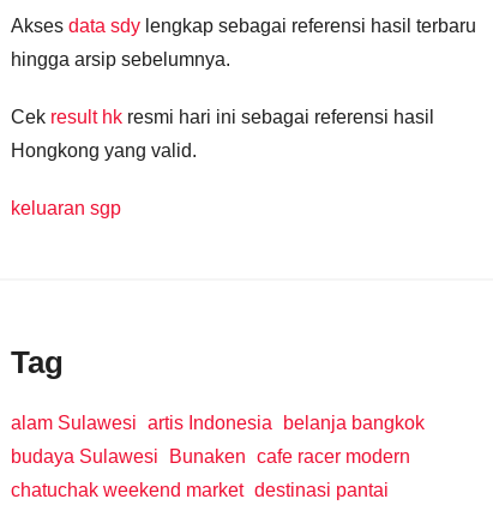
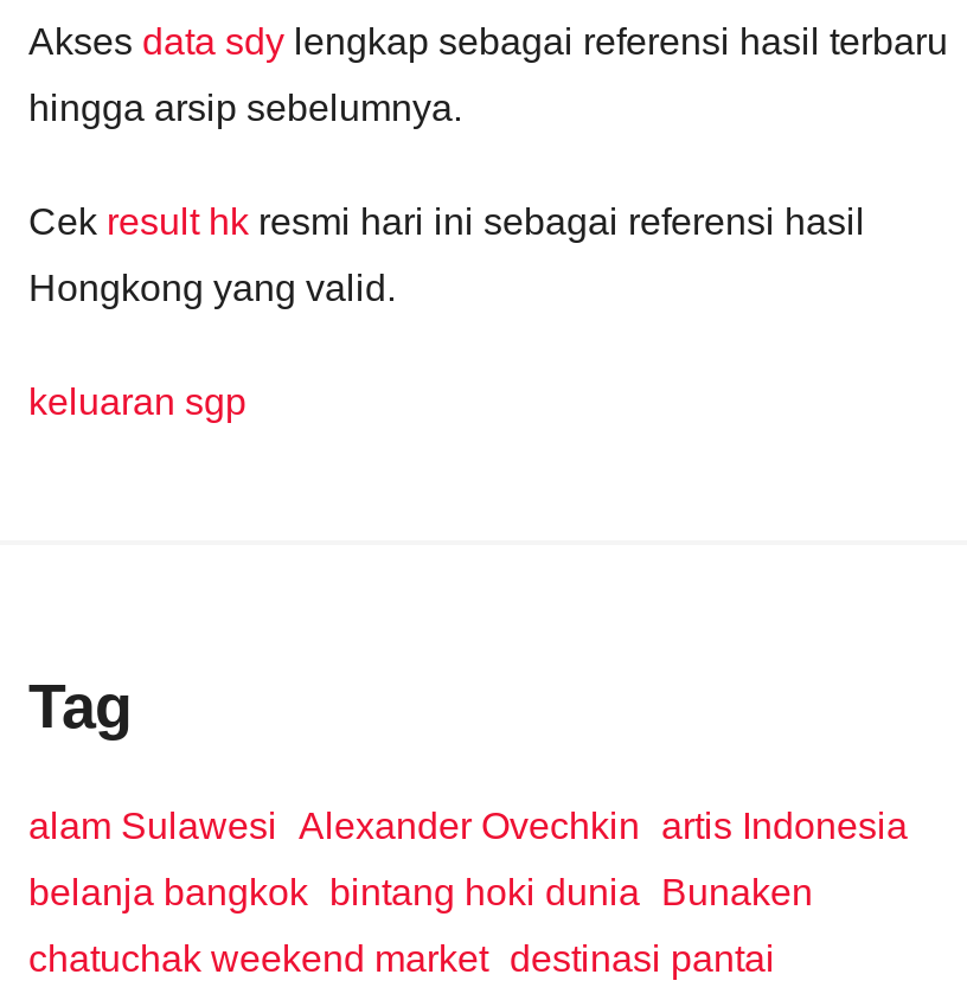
- alam Sulawesi artis Indonesia belanja bangkok
+ alam Sulawesi Alexander Ovechkin artis Indonesia

- budaya Sulawesi Bunaken cafe racer modern
+ belanja bangkok bintang hoki dunia Bunaken
